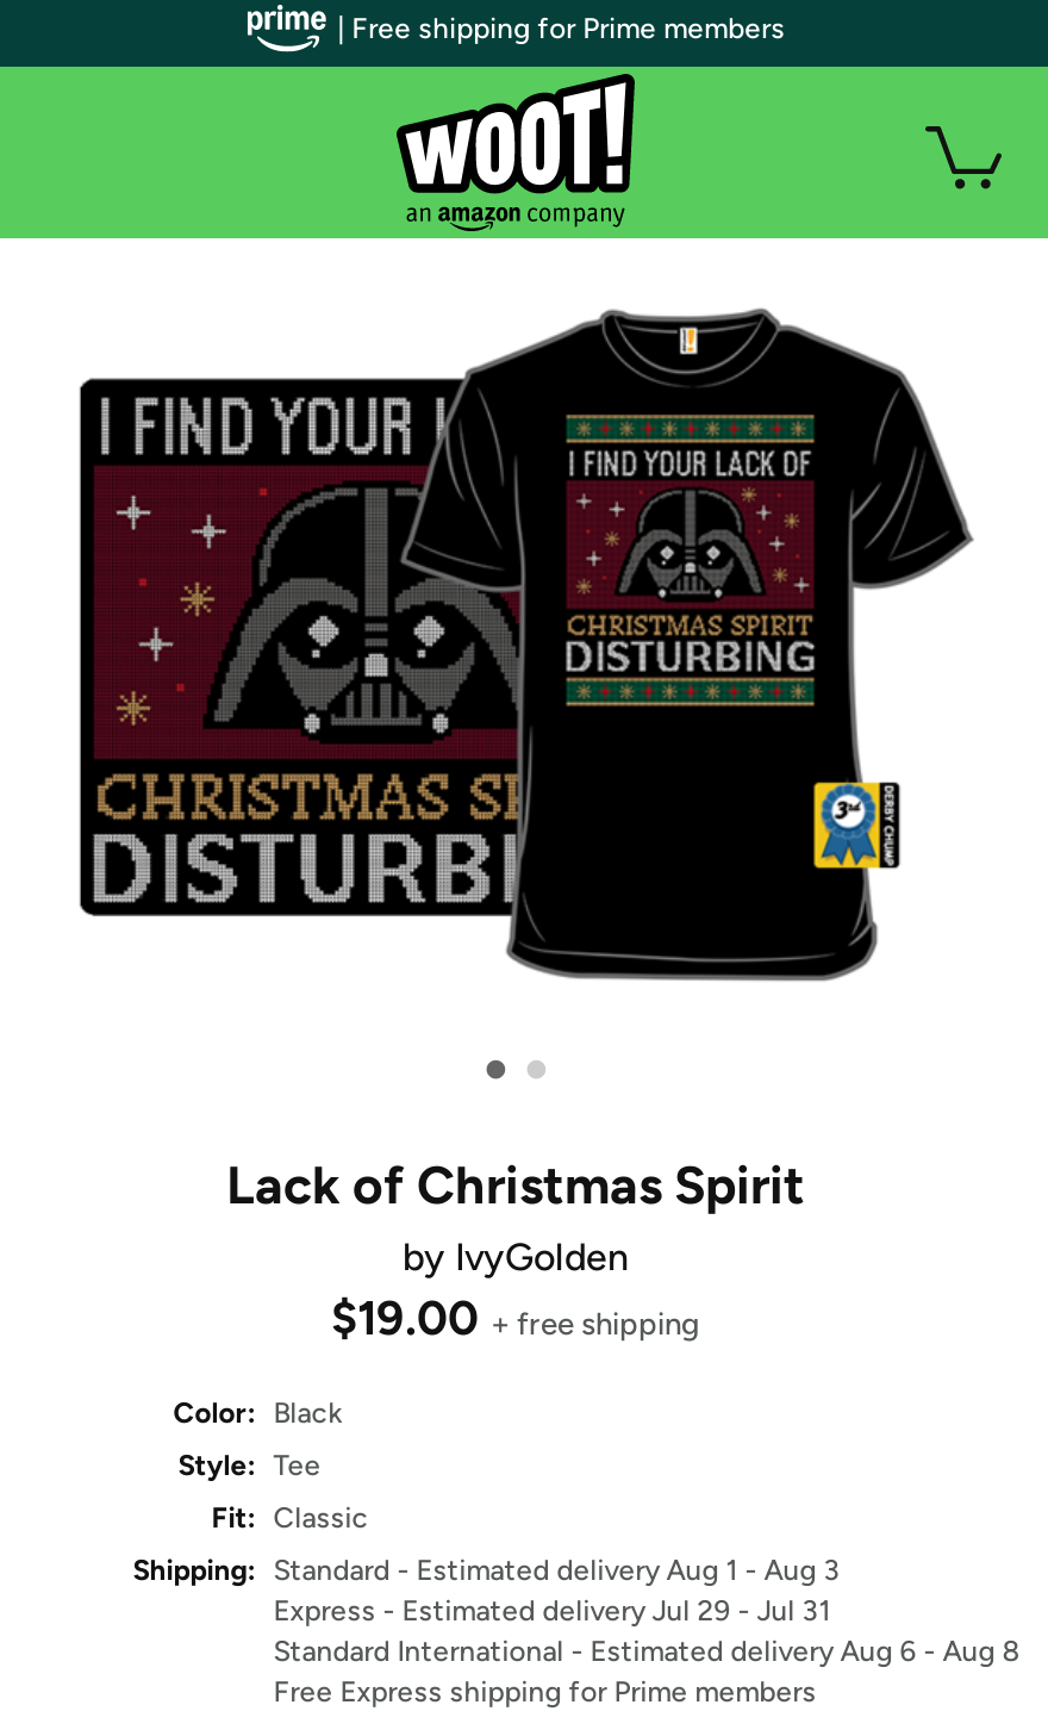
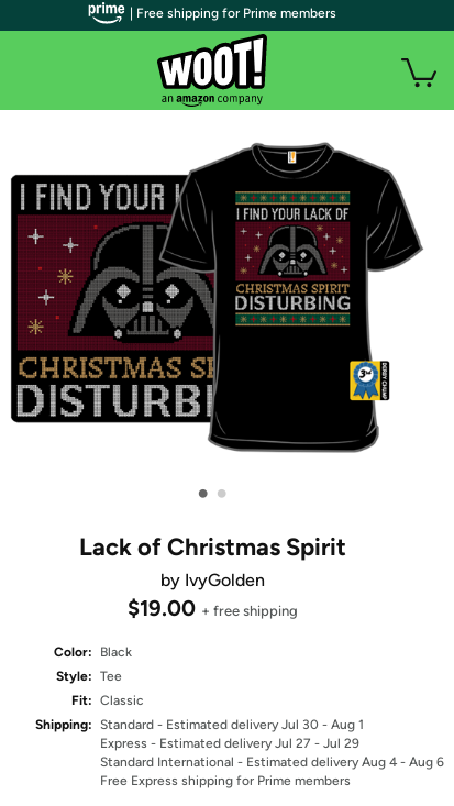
- Shipping: Standard - Estimated delivery Aug 1 - Aug 3
+ Shipping: Standard - Estimated delivery Jul 30 - Aug 1

- Express - Estimated delivery Jul 29 - Jul 31
+ Express - Estimated delivery Jul 27 - Jul 29

- Standard International - Estimated delivery Aug 6 - Aug 8
+ Standard International - Estimated delivery Aug 4 - Aug 6
